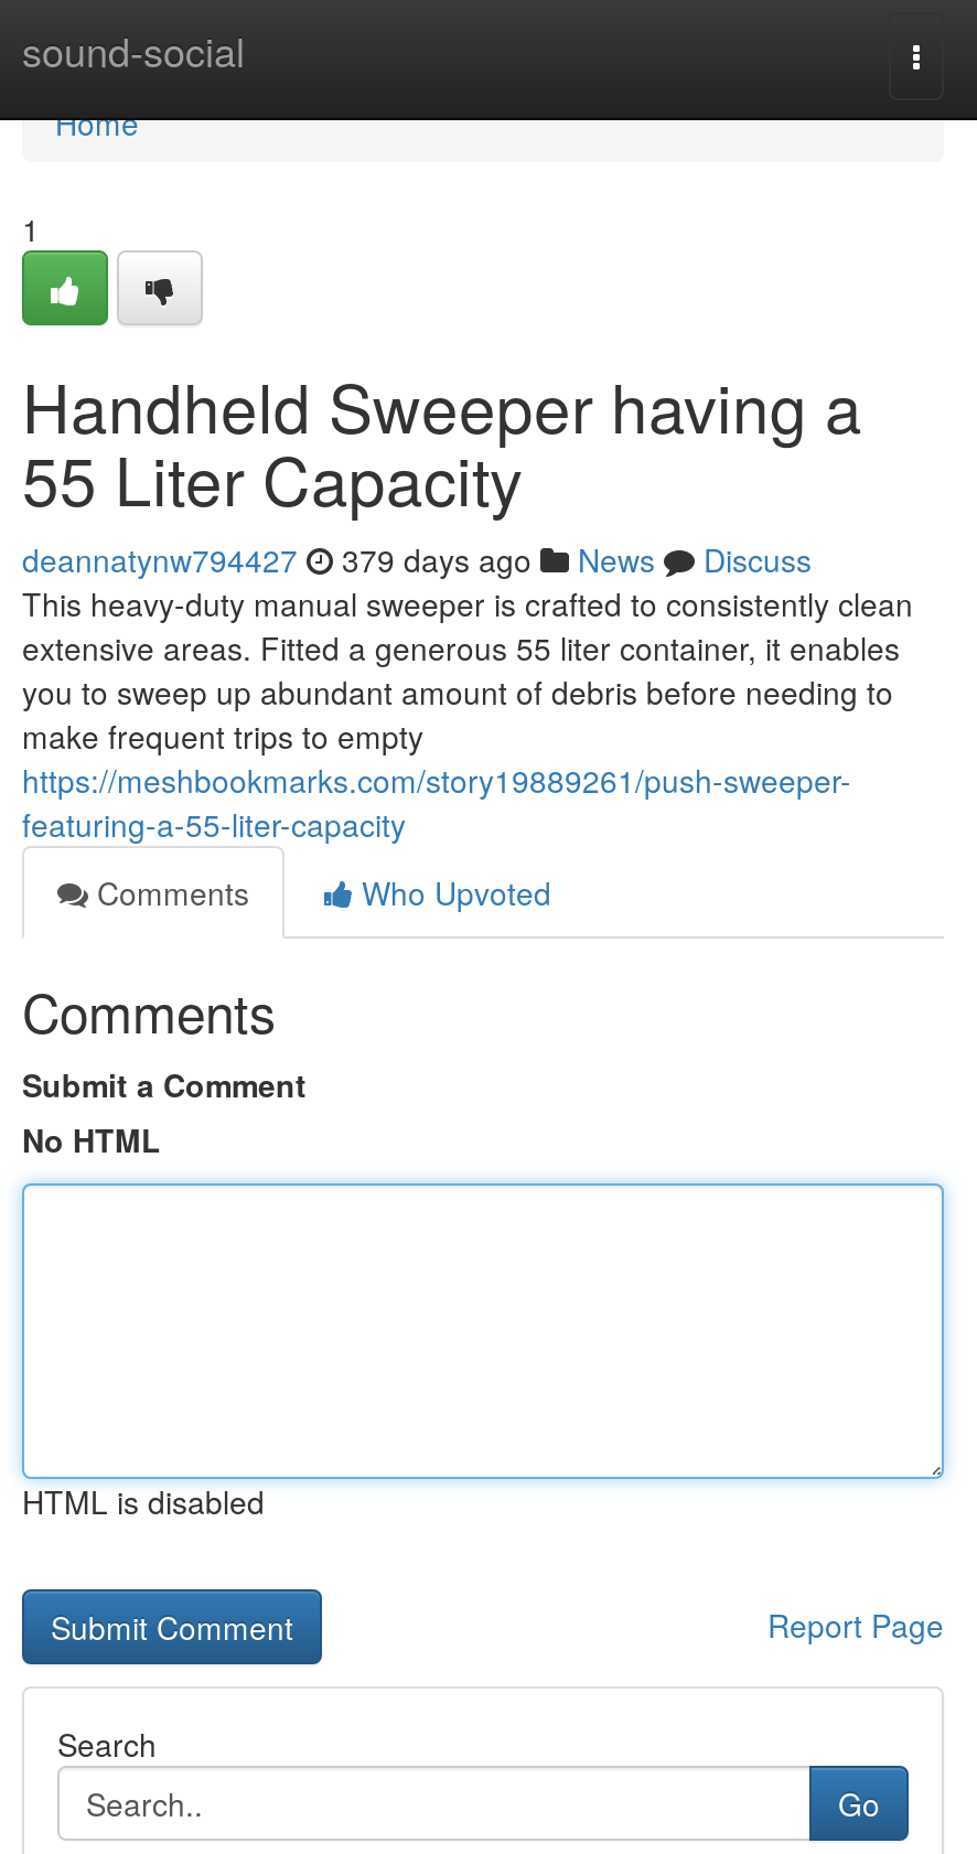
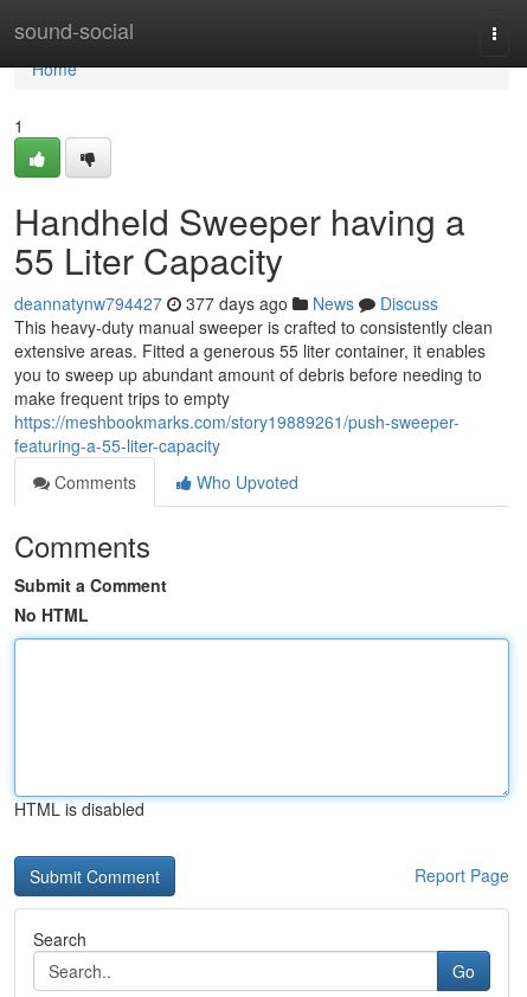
- deannatynw794427 379 days ago News Discuss
+ deannatynw794427 377 days ago News Discuss
